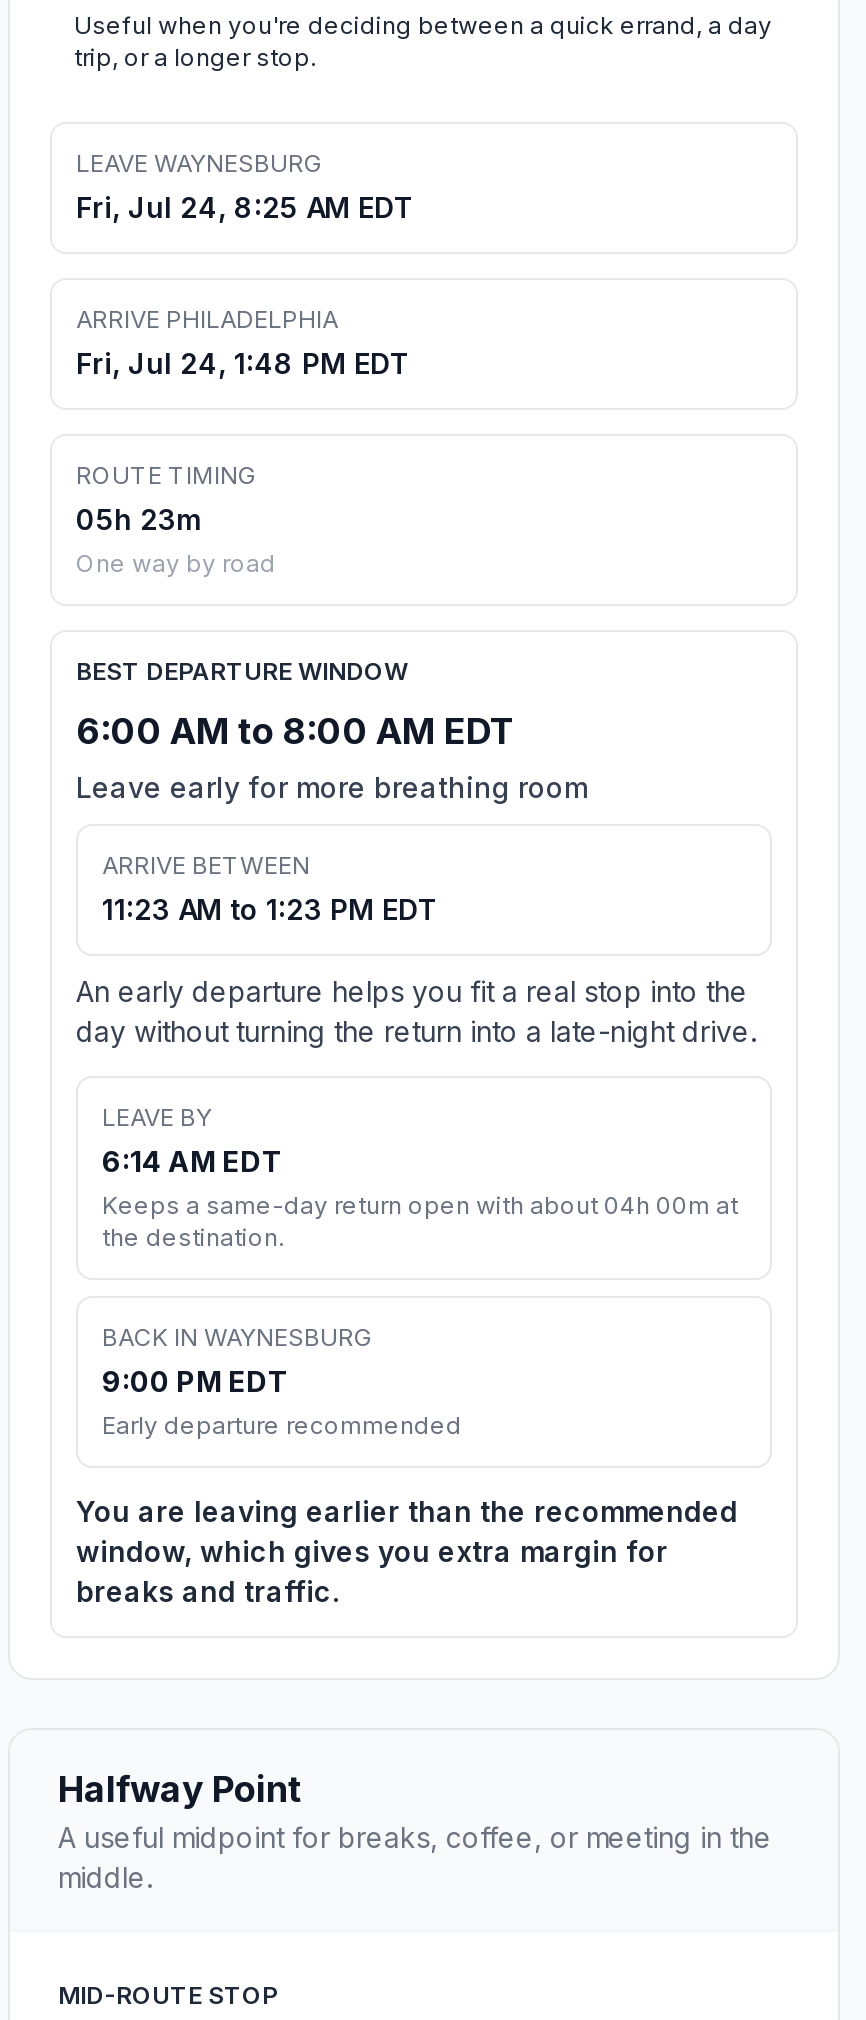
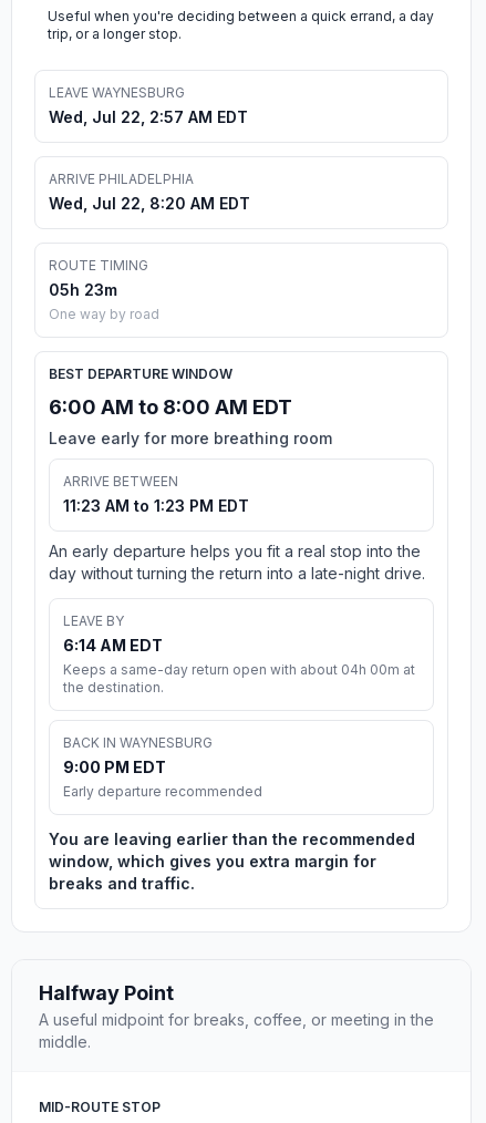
- Fri, Jul 24, 8:25 AM EDT
+ Wed, Jul 22, 2:57 AM EDT

- Fri, Jul 24, 1:48 PM EDT
+ Wed, Jul 22, 8:20 AM EDT
